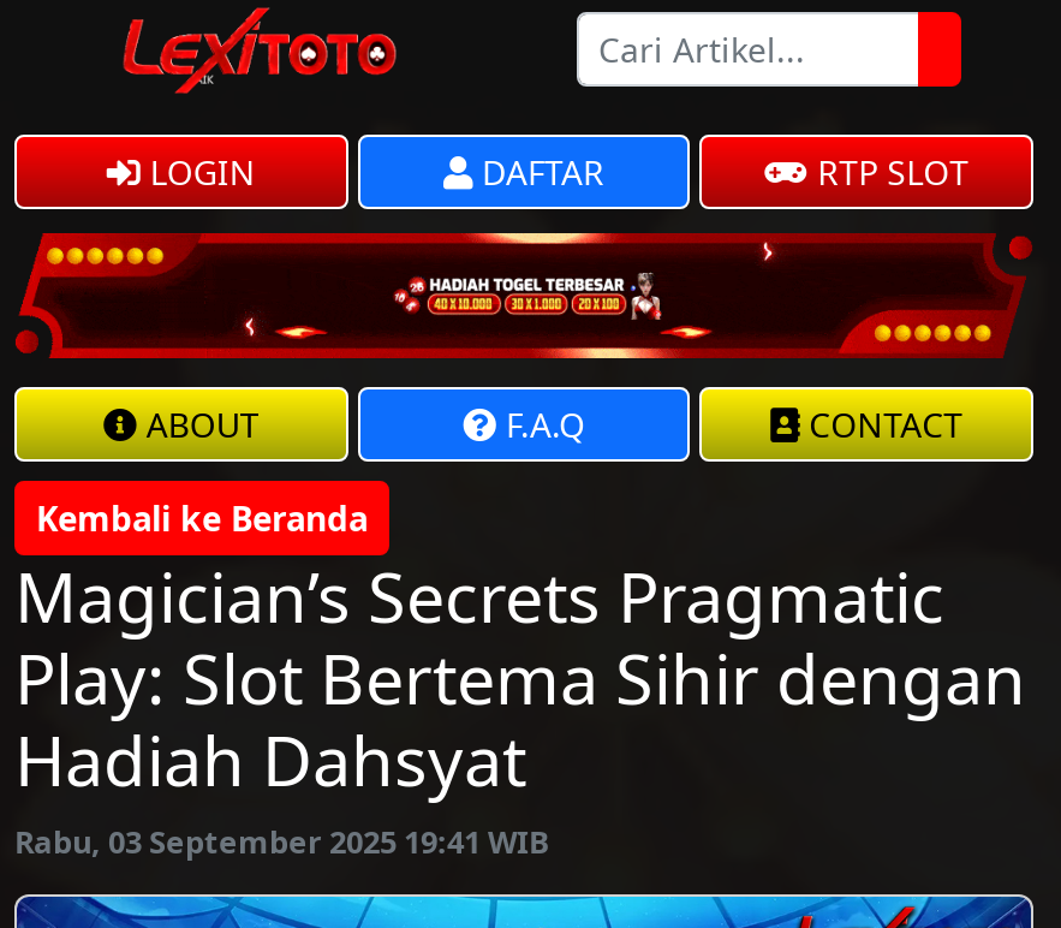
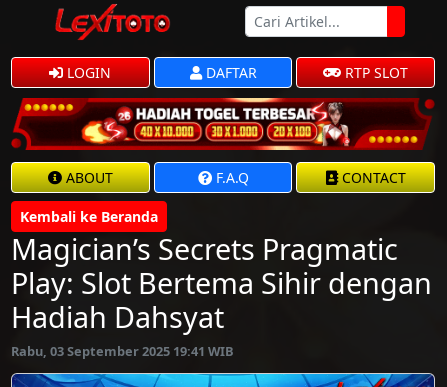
- [image]
+ [image]
